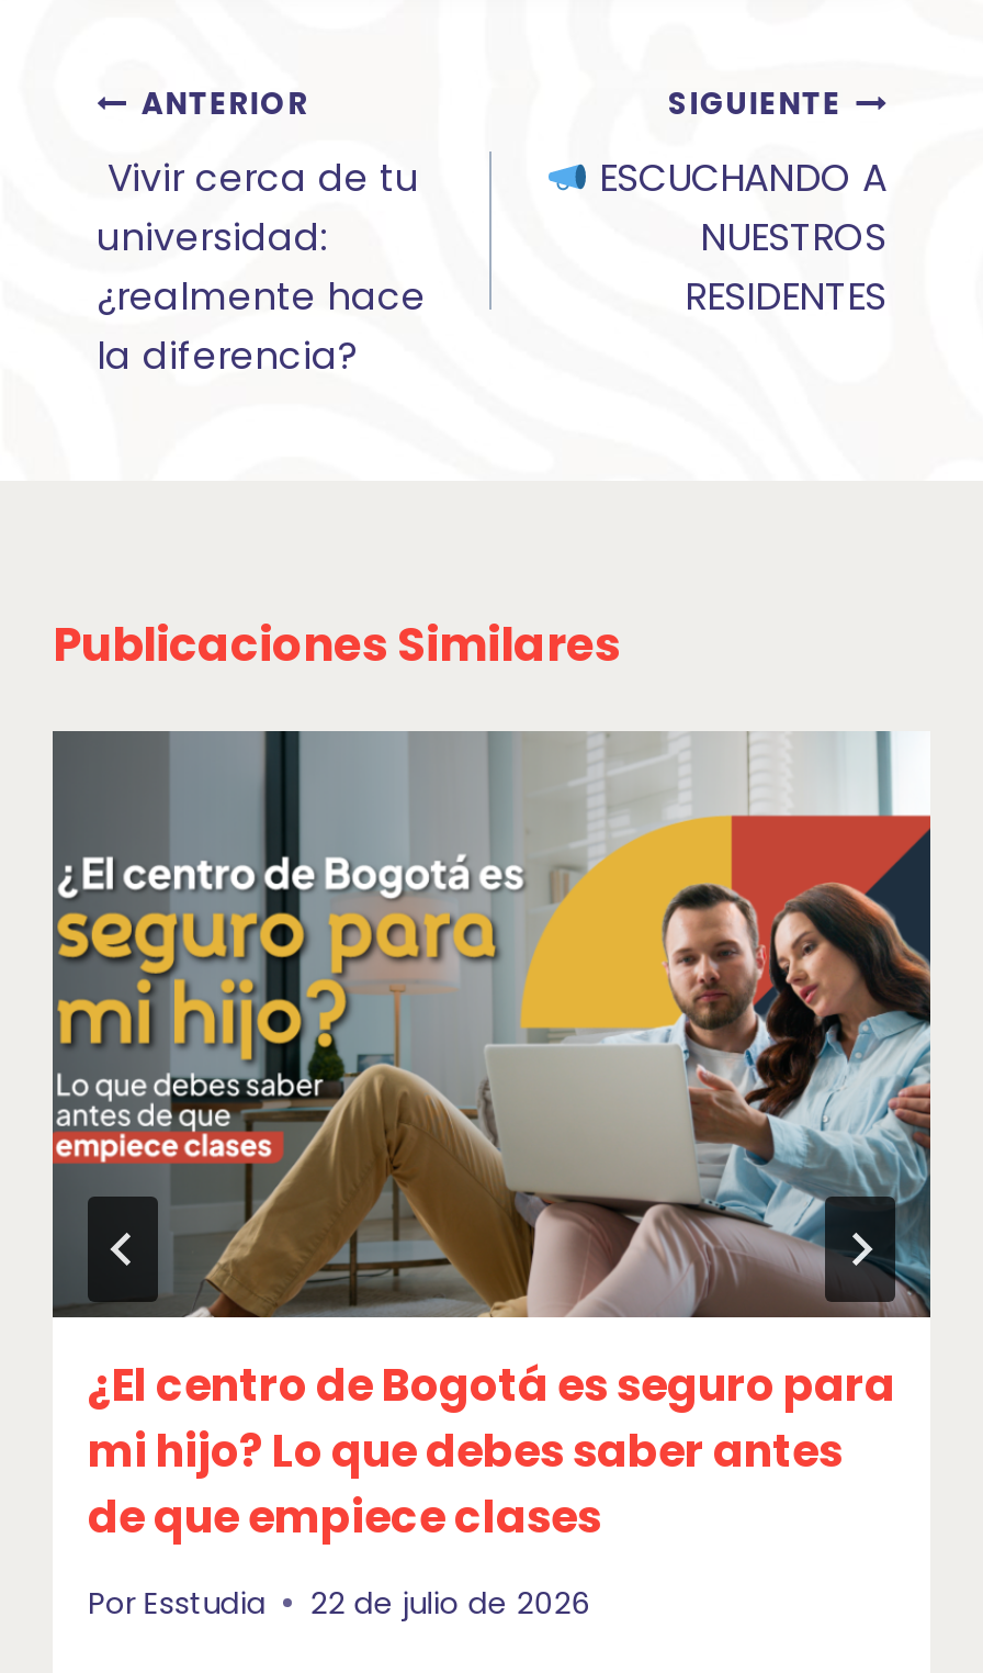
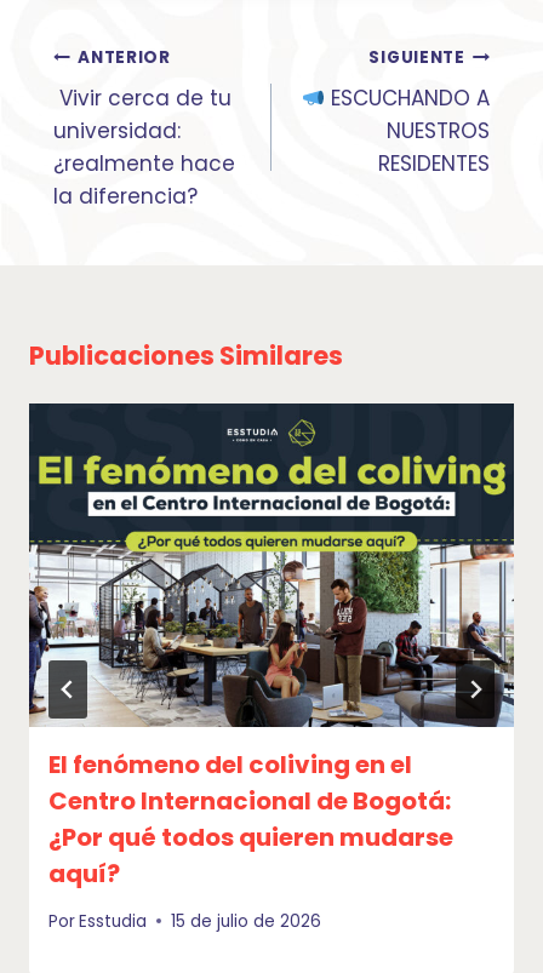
- [image]
- ¿El centro de Bogotá es seguro para
- mi hijo? Lo que debes saber antes
- de que empiece clases
+ [image]
+ El fenómeno del coliving en el
+ Centro Internacional de Bogotá:
+ ¿Por qué todos quieren mudarse
+ aquí?

- Por Esstudia 22 de julio de 2026
+ Por Esstudia 15 de julio de 2026
